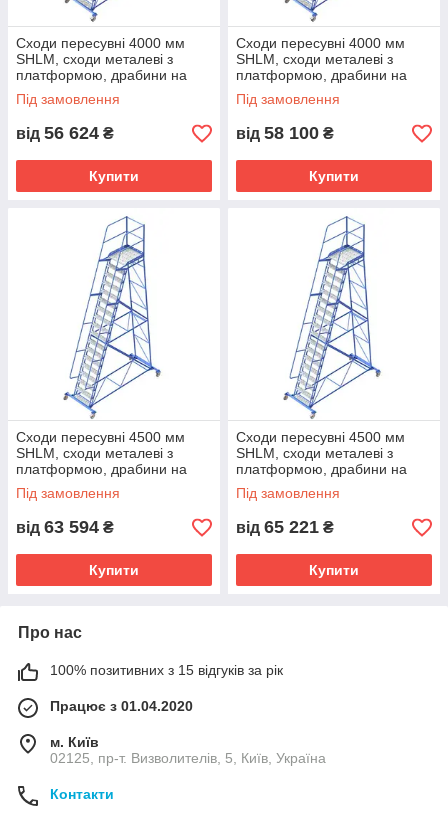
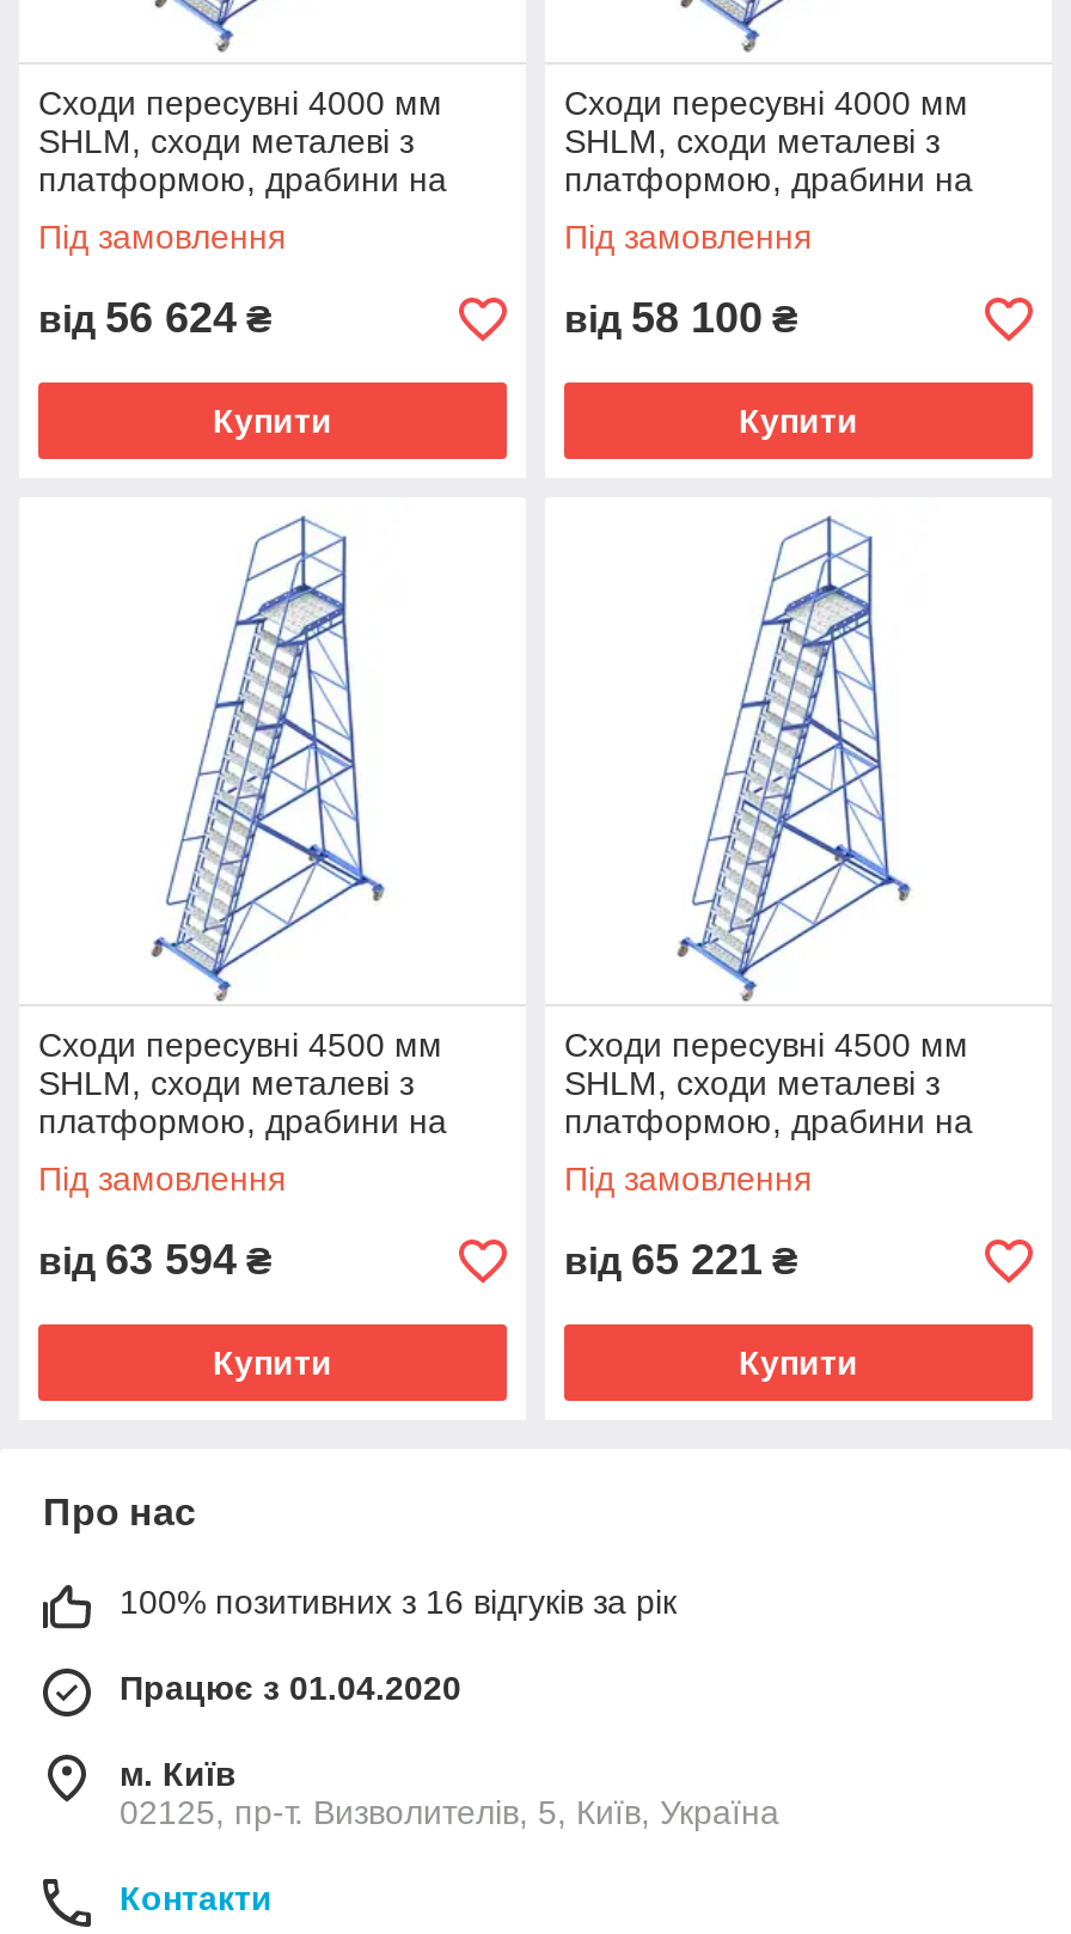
- 100% позитивних з 15 відгуків за рік
+ 100% позитивних з 16 відгуків за рік
